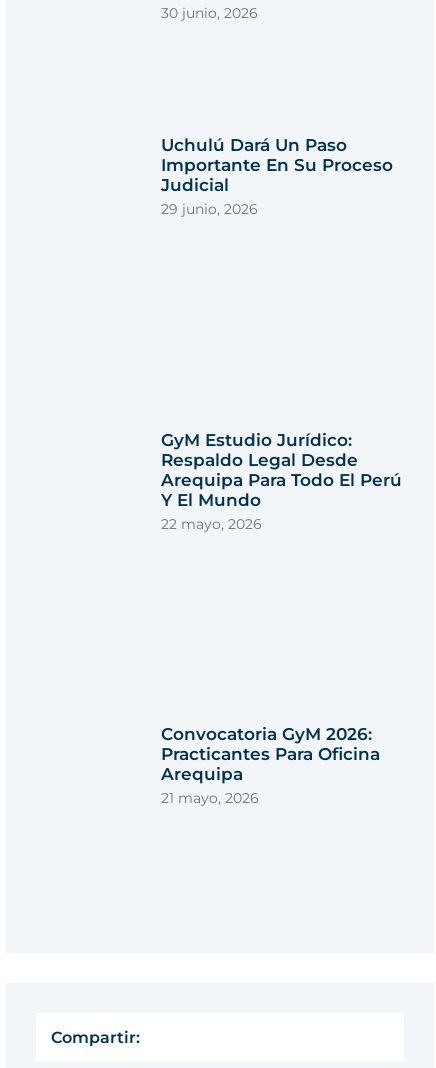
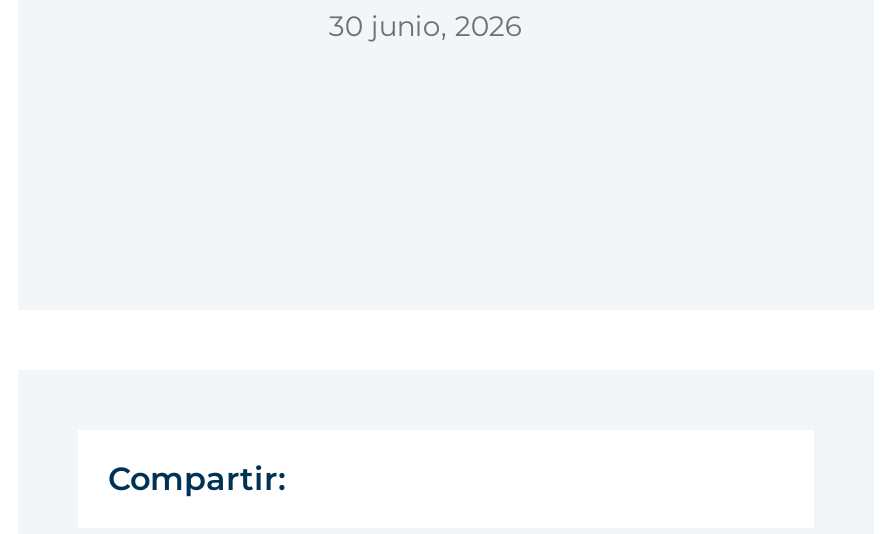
- Uchulú Dará Un Paso
- Importante En Su Proceso
- Judicial
- 29 junio, 2026

- GyM Estudio Jurídico:
- Respaldo Legal Desde
- Arequipa Para Todo El Perú
- Y El Mundo
- 22 mayo, 2026

- Convocatoria GyM 2026:
- Practicantes Para Oficina
- Arequipa
- 21 mayo, 2026
